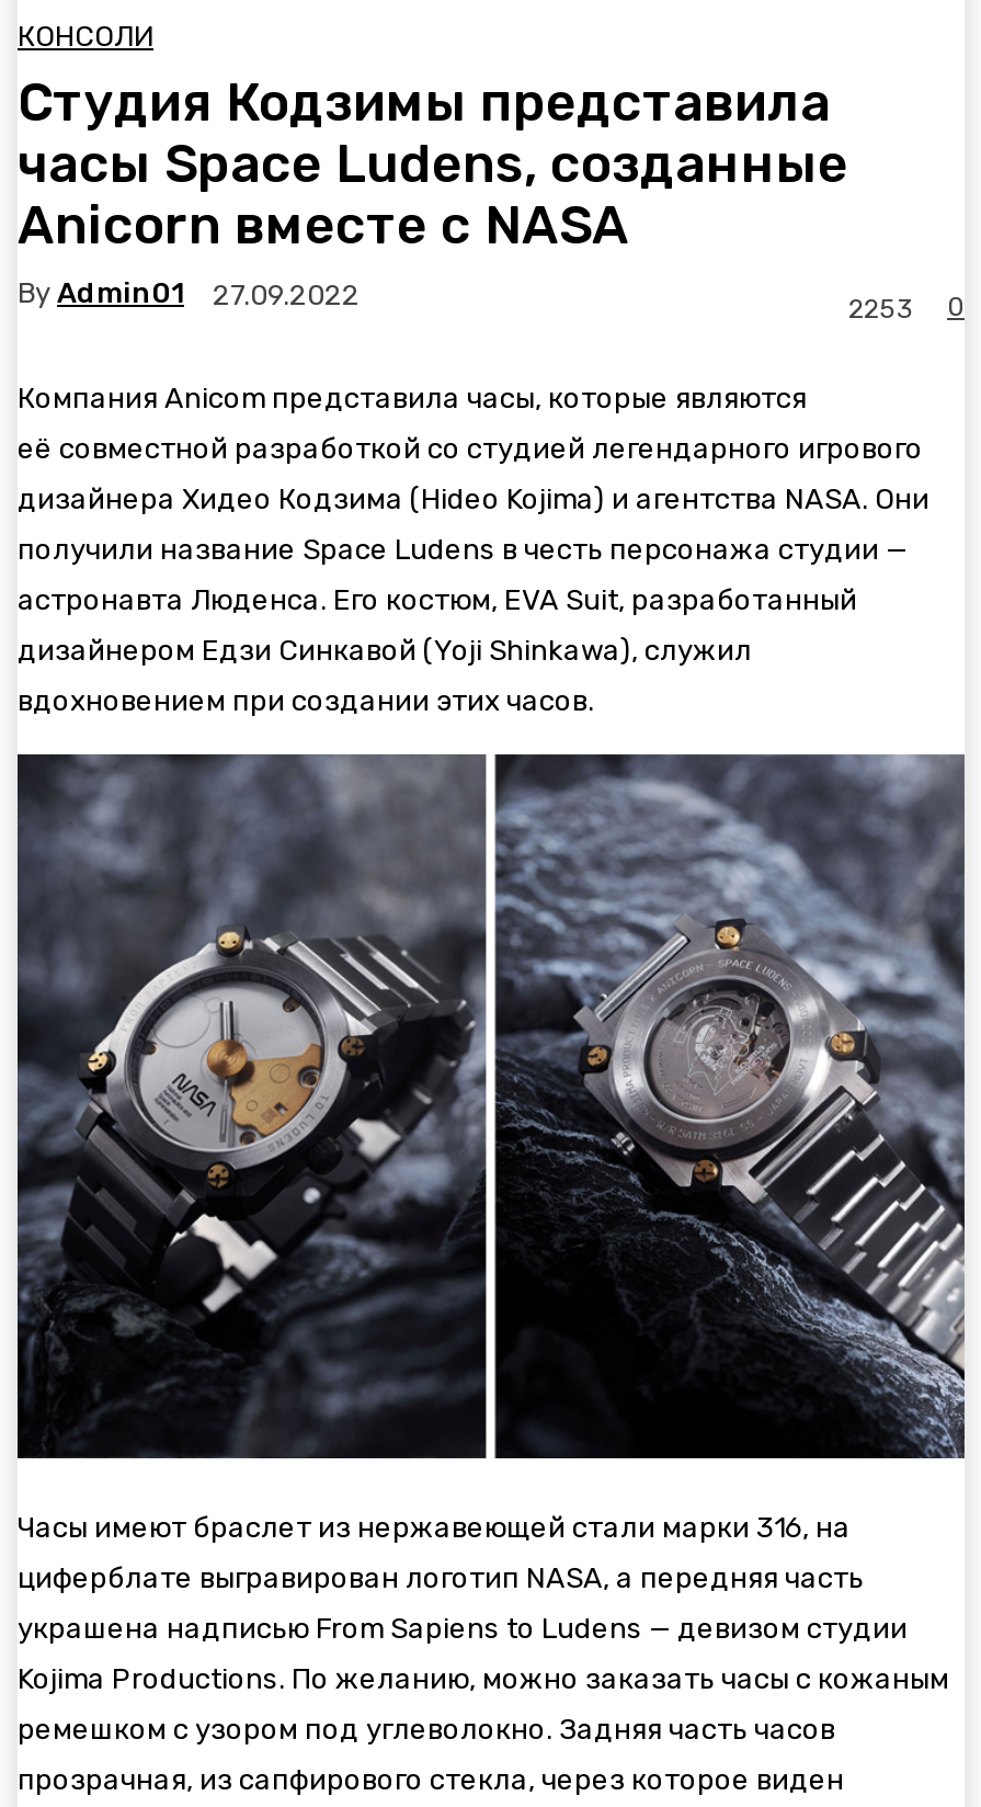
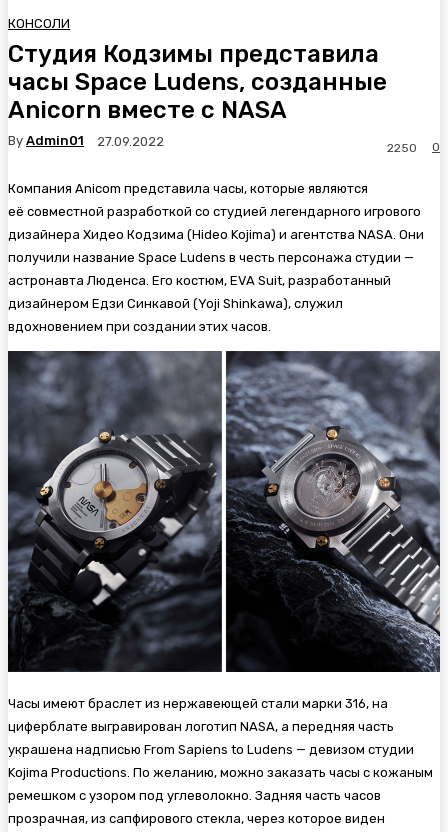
- 2253 0
+ 2250 0
